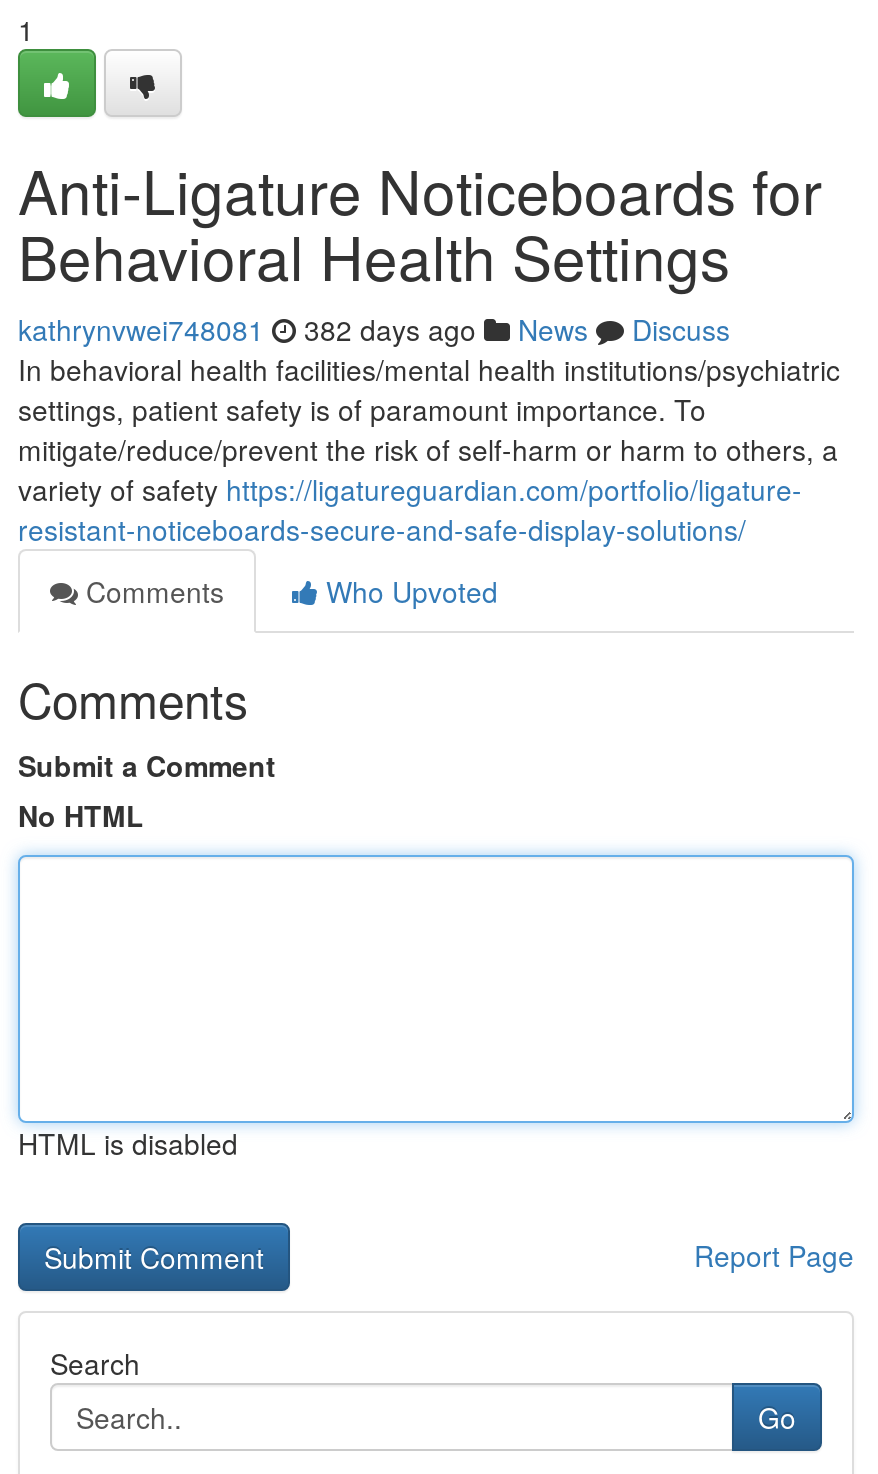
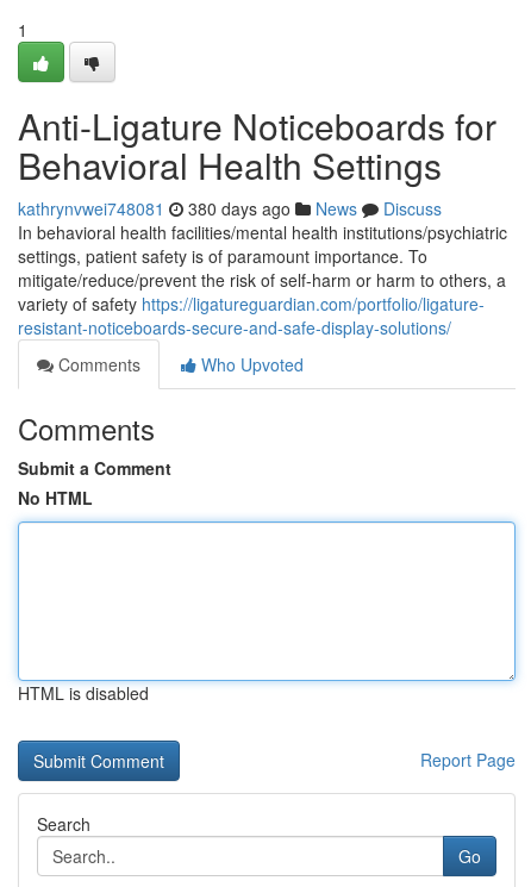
- kathrynvwei748081 382 days ago News Discuss
+ kathrynvwei748081 380 days ago News Discuss
